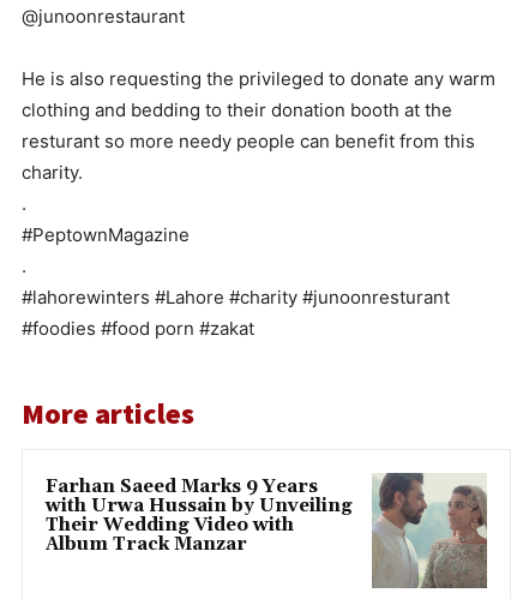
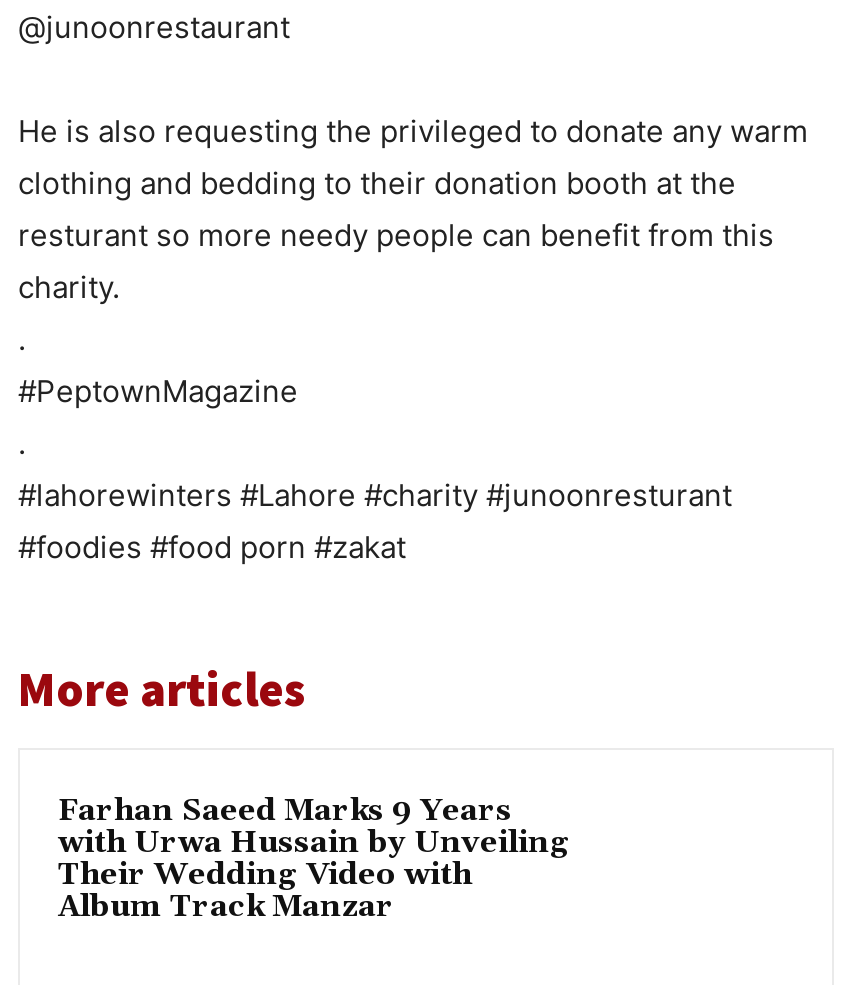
- [image]
